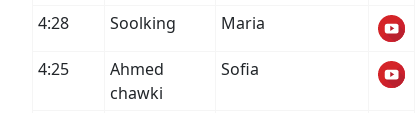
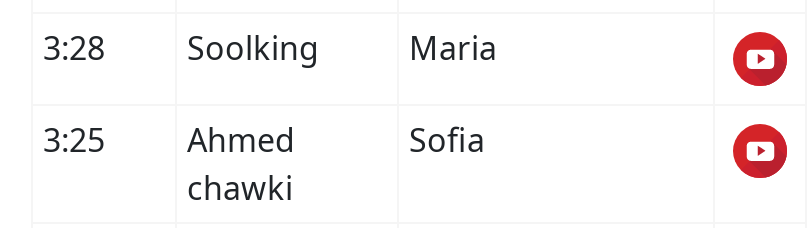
- 4:28 Soolking
+ 3:28 Soolking

- 4:25 Ahmed
+ 3:25 Ahmed
